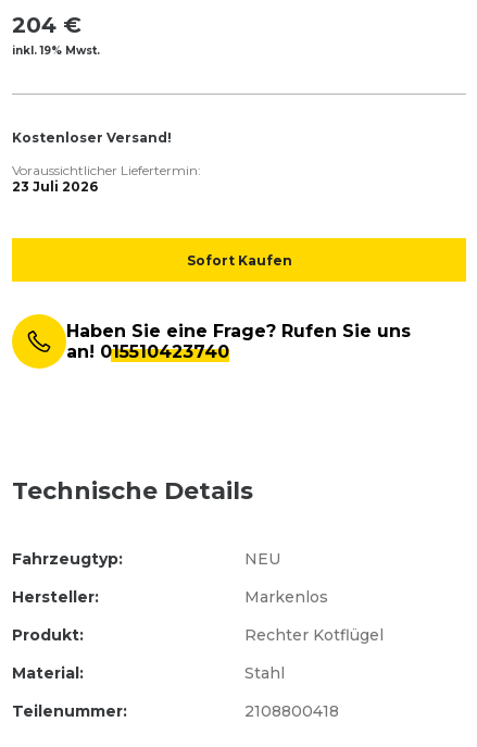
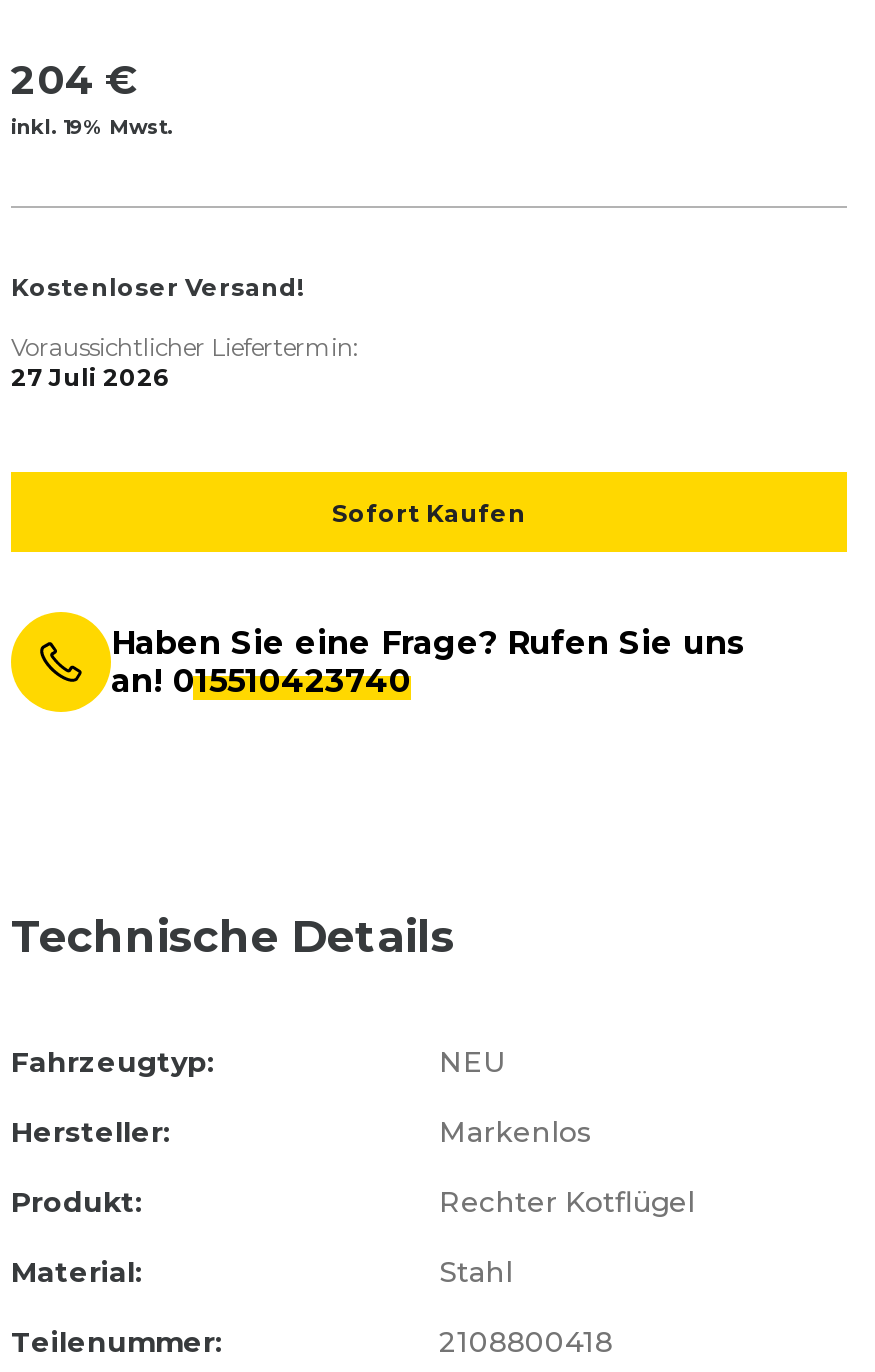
- 23 Juli 2026
+ 27 Juli 2026
